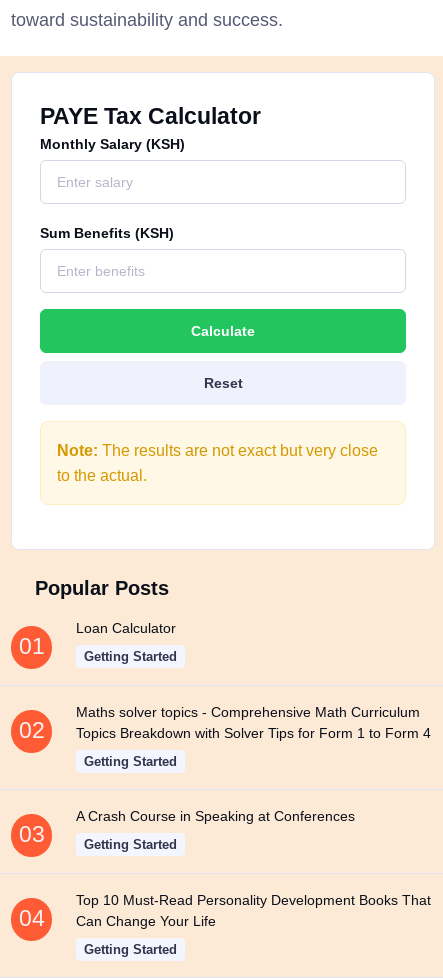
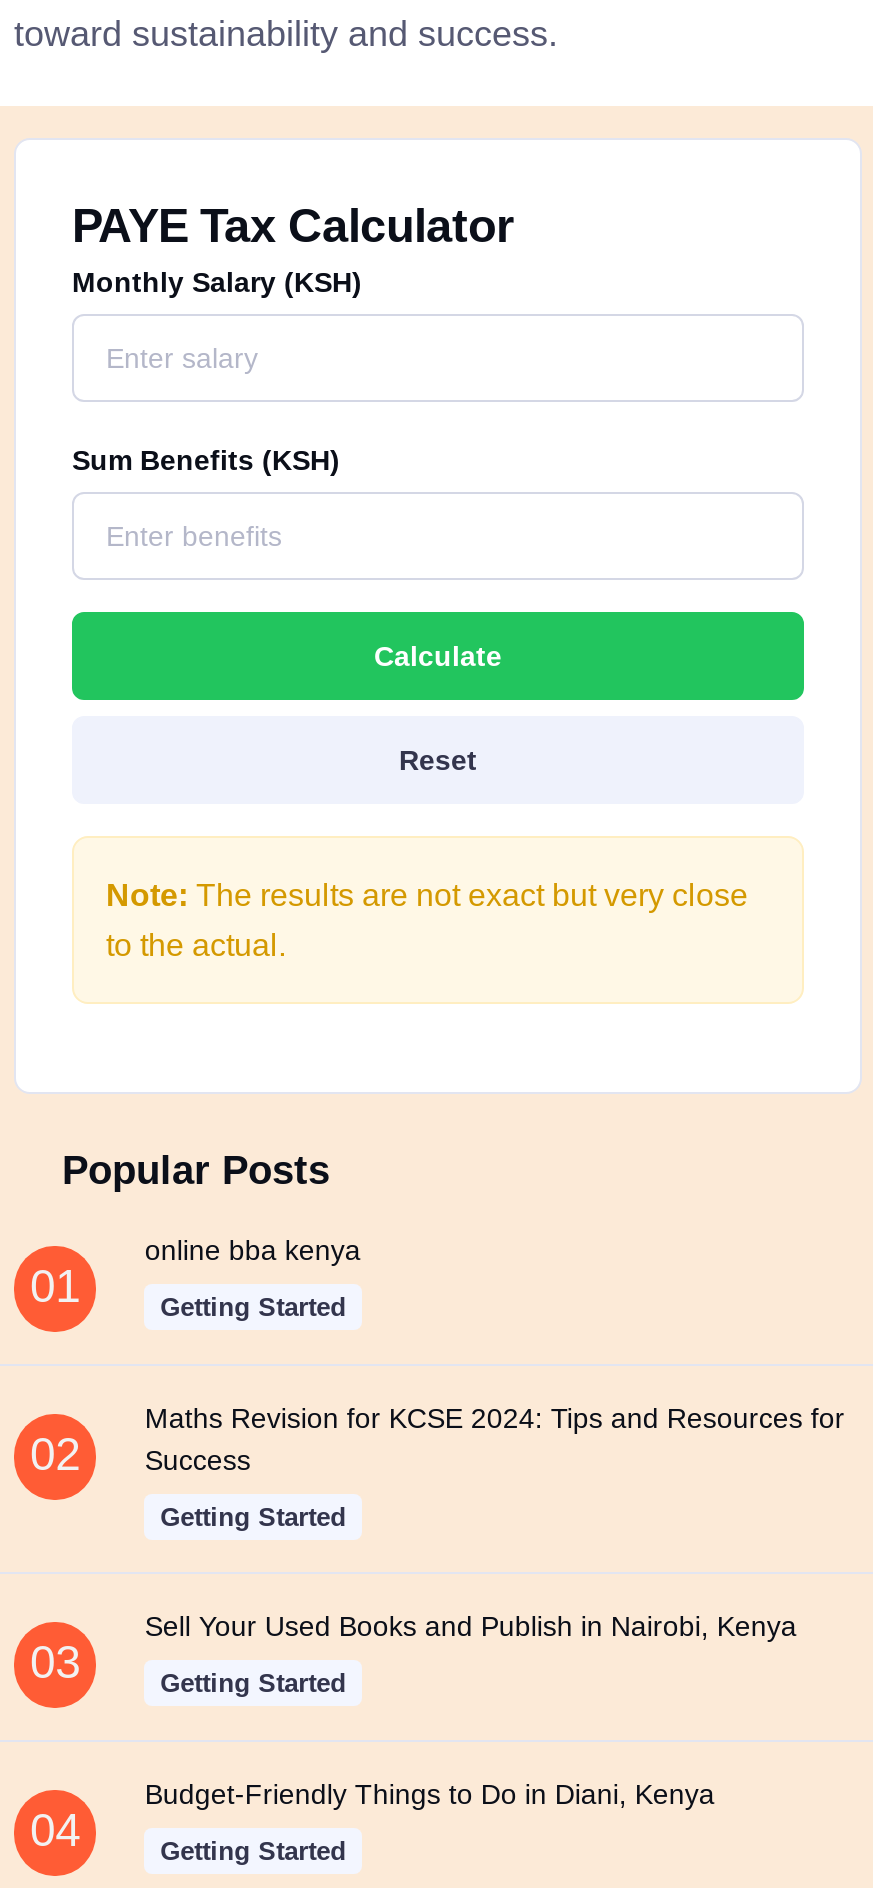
- Loan Calculator
+ online bba kenya

- Maths solver topics - Comprehensive Math Curriculum
- Topics Breakdown with Solver Tips for Form 1 to Form 4
+ Maths Revision for KCSE 2024: Tips and Resources for
+ Success

- A Crash Course in Speaking at Conferences
+ Sell Your Used Books and Publish in Nairobi, Kenya

- Top 10 Must-Read Personality Development Books That
- Can Change Your Life
+ Budget-Friendly Things to Do in Diani, Kenya
